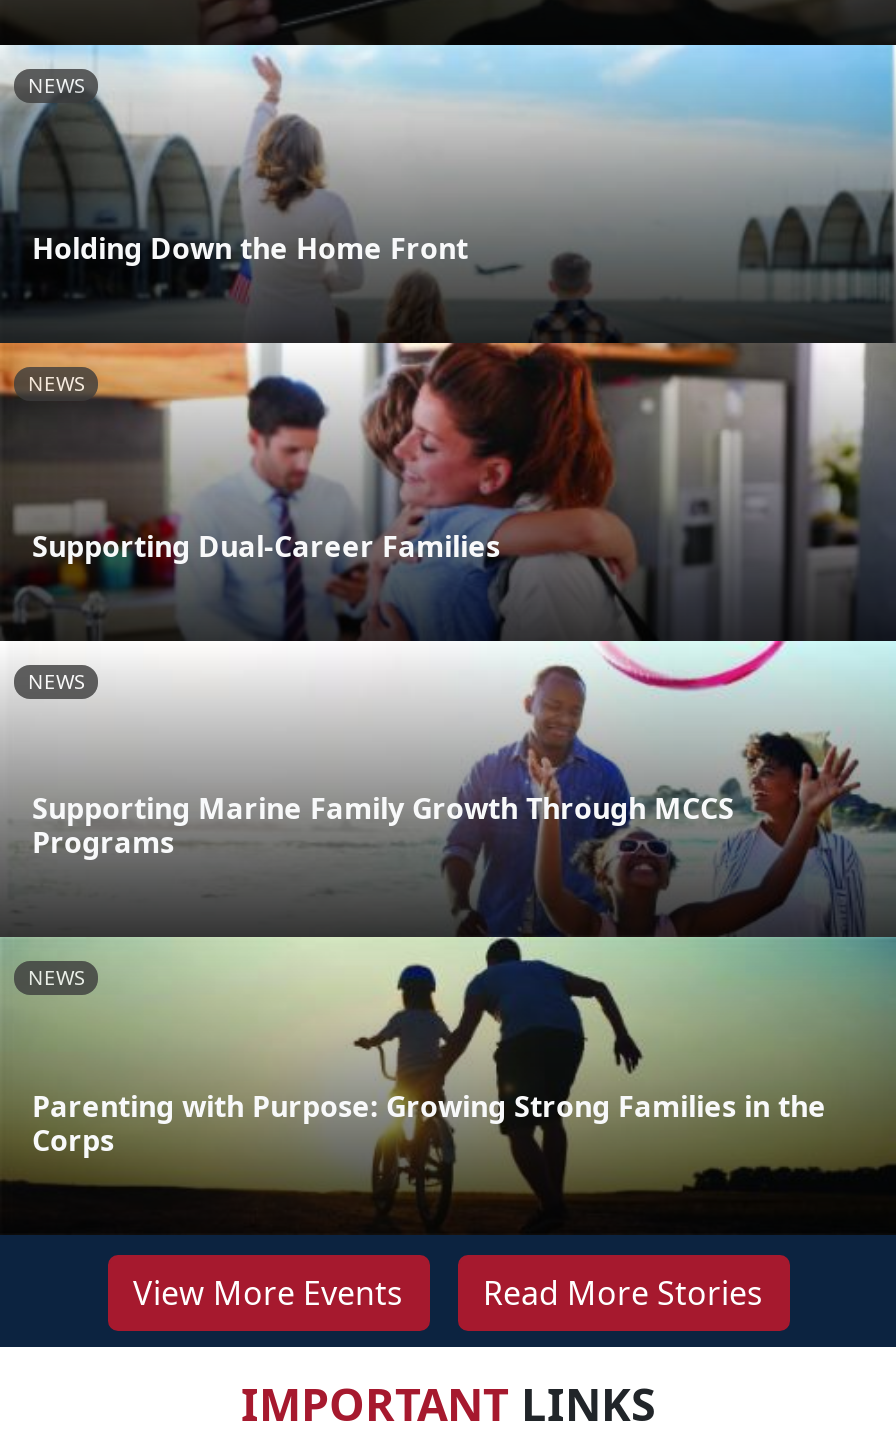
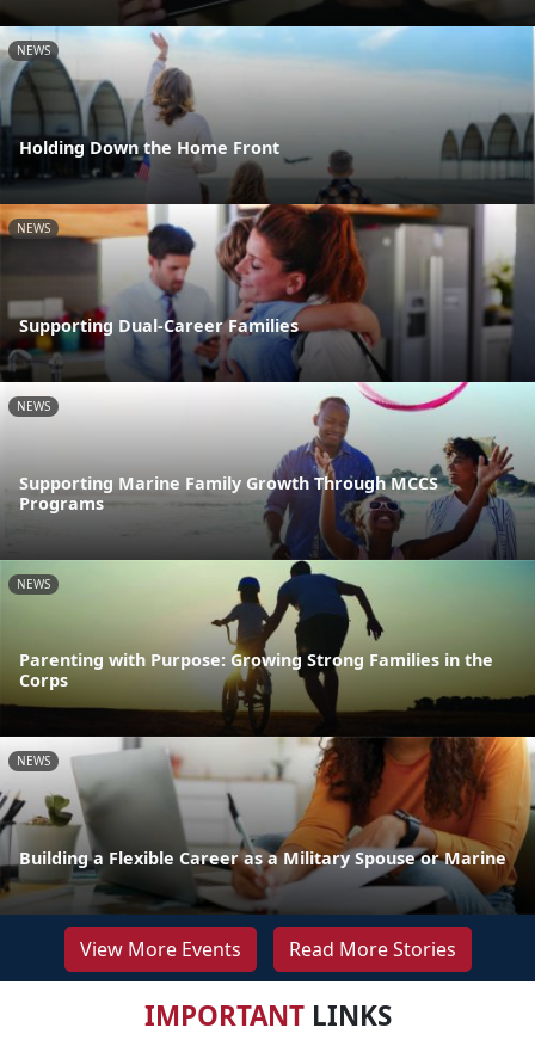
+ [image]
+ NEWS

+ Building a Flexible Career as a Military Spouse or Marine
